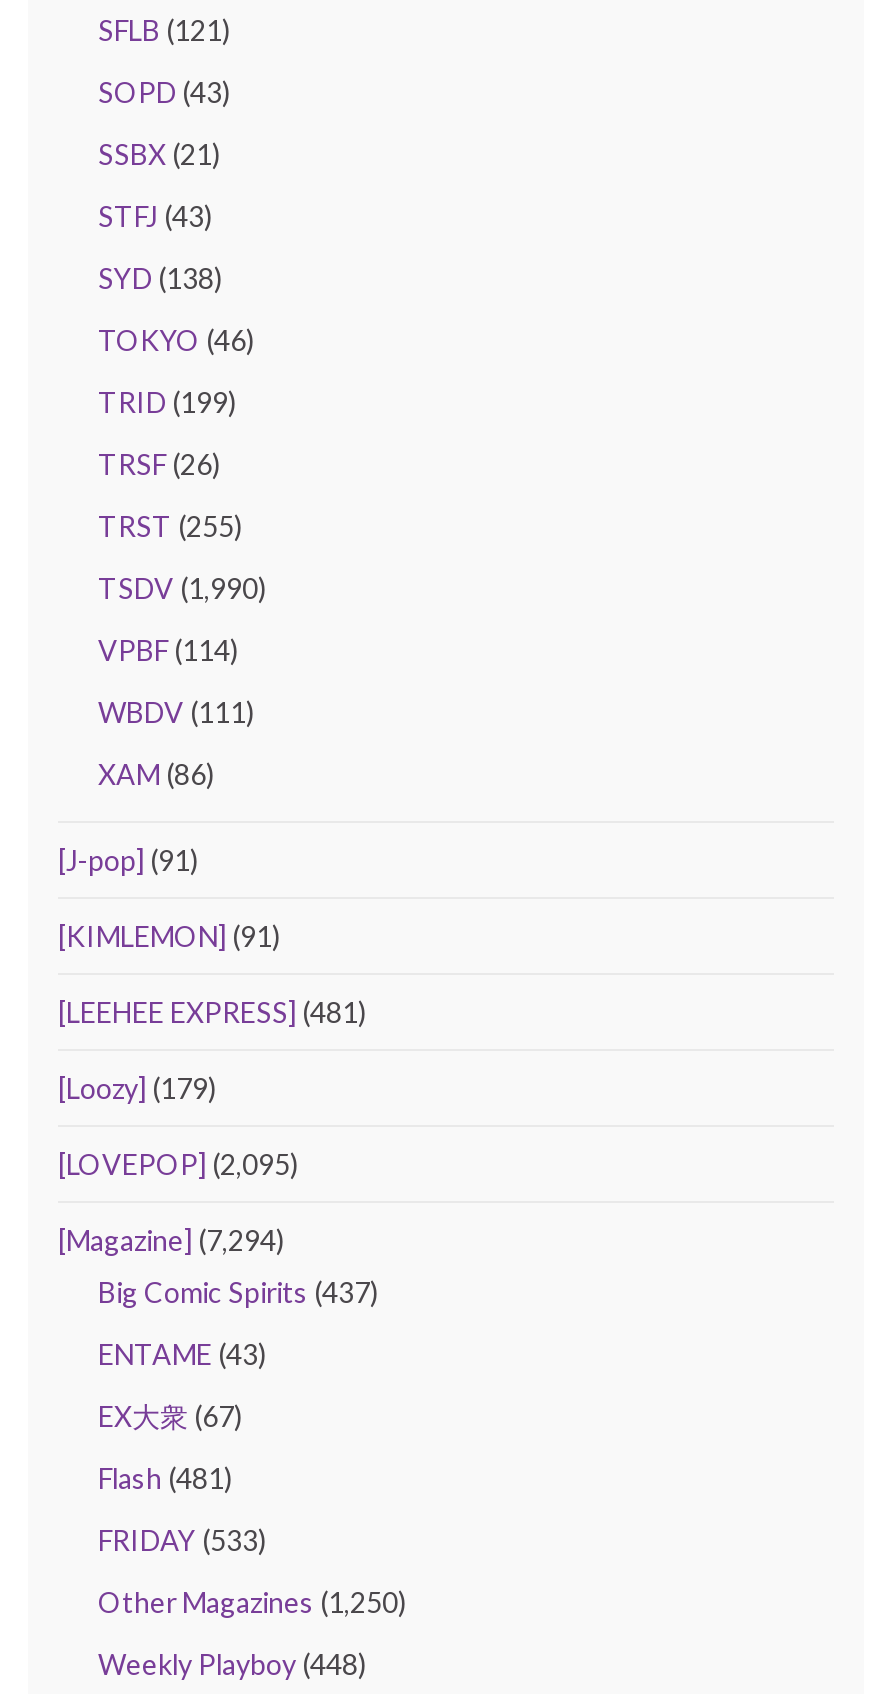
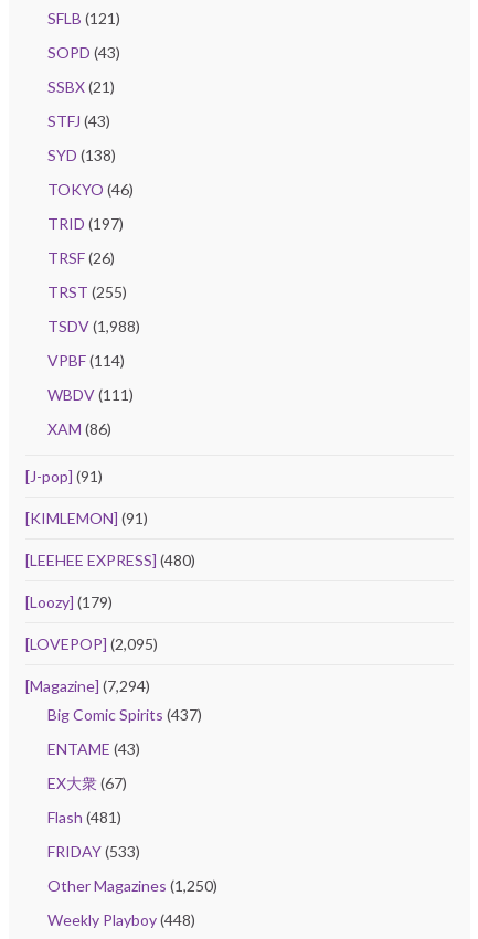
- TRID (199)
+ TRID (197)

- TSDV (1,990)
+ TSDV (1,988)

- [LEEHEE EXPRESS] (481)
+ [LEEHEE EXPRESS] (480)
